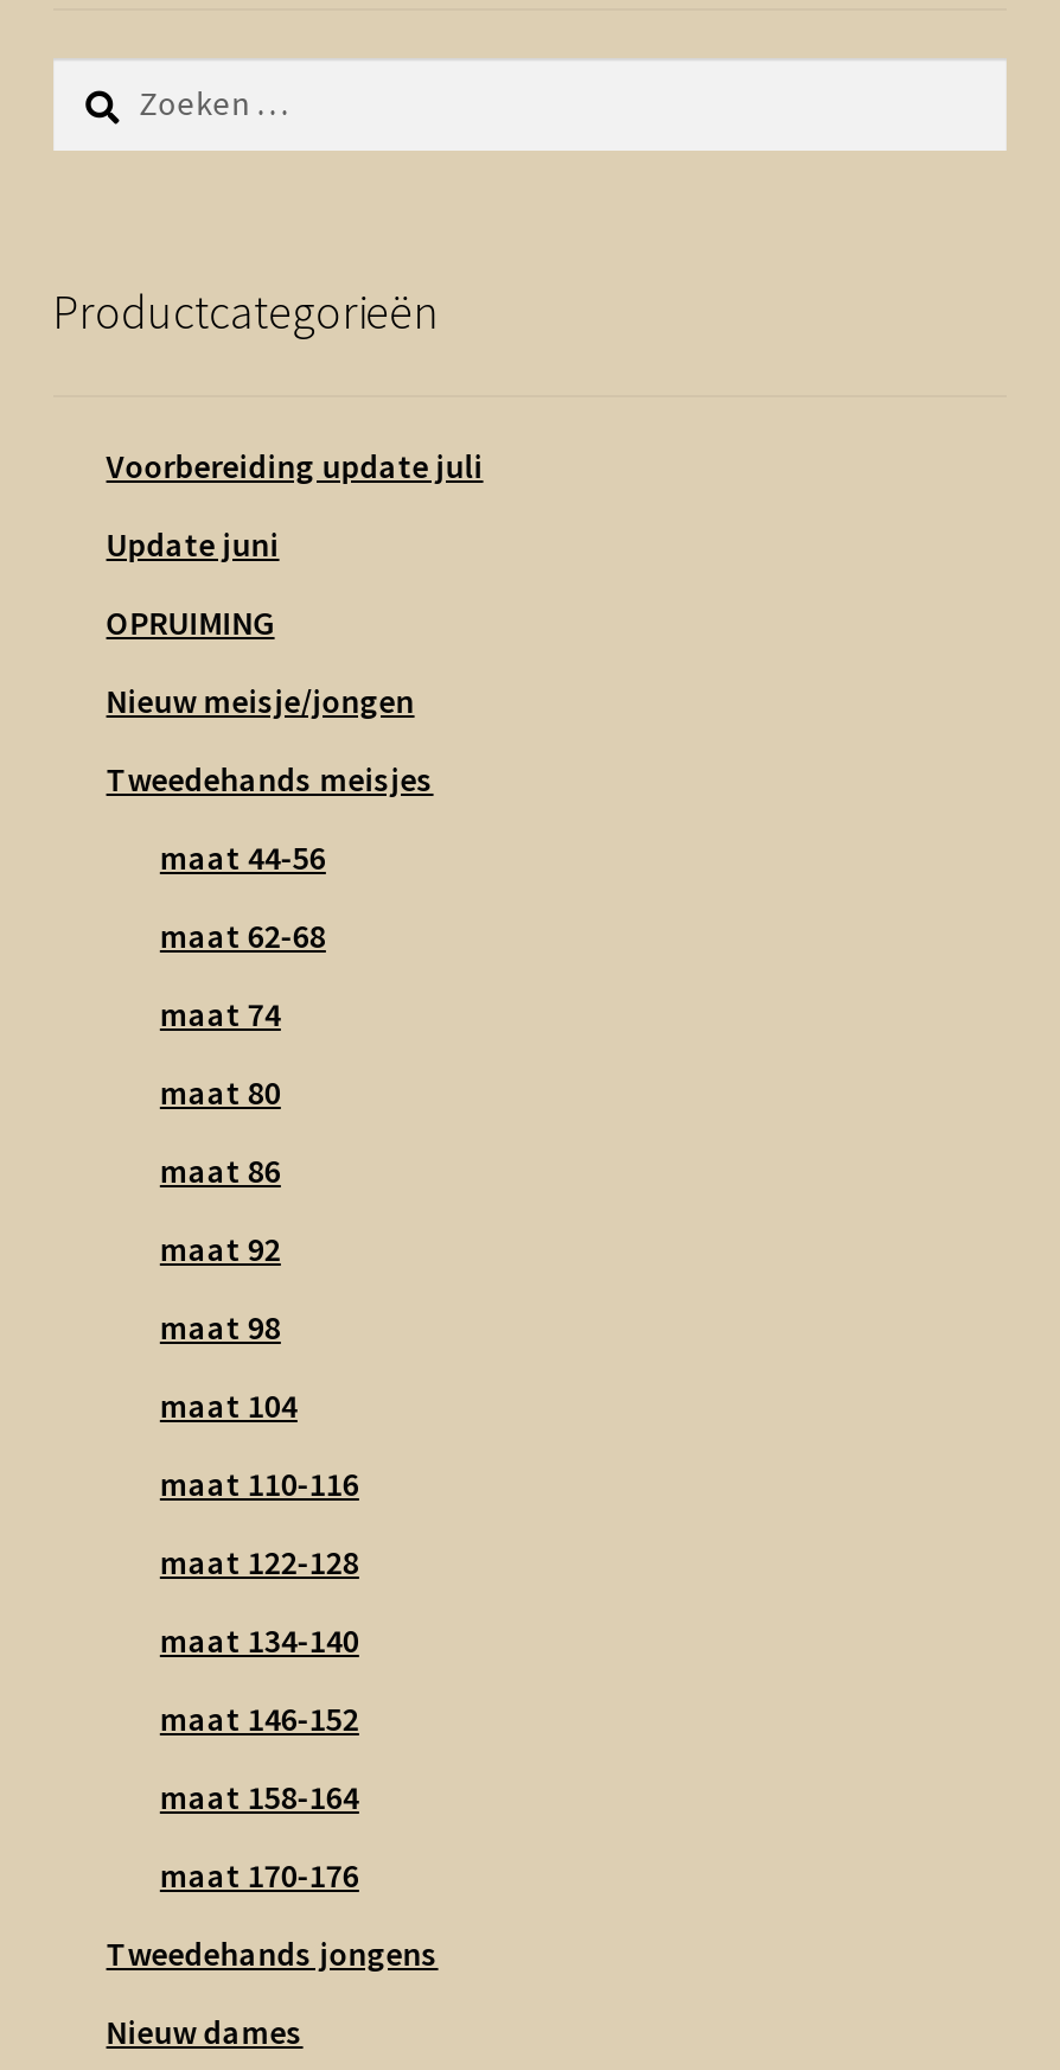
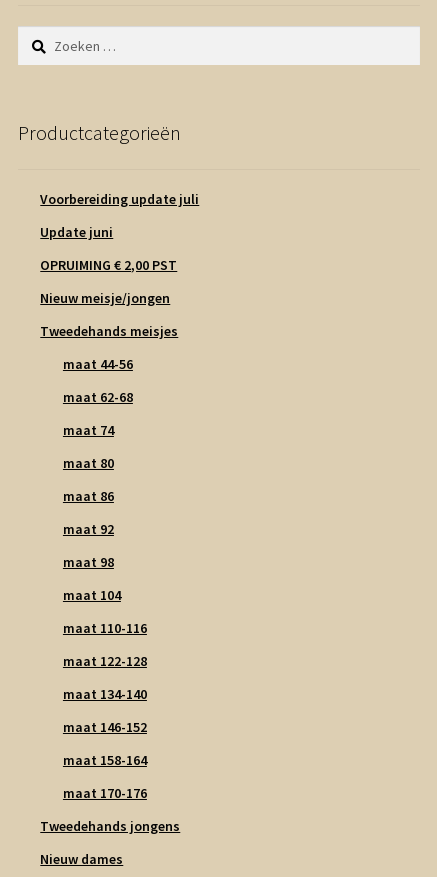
- OPRUIMING
+ OPRUIMING € 2,00 PST
